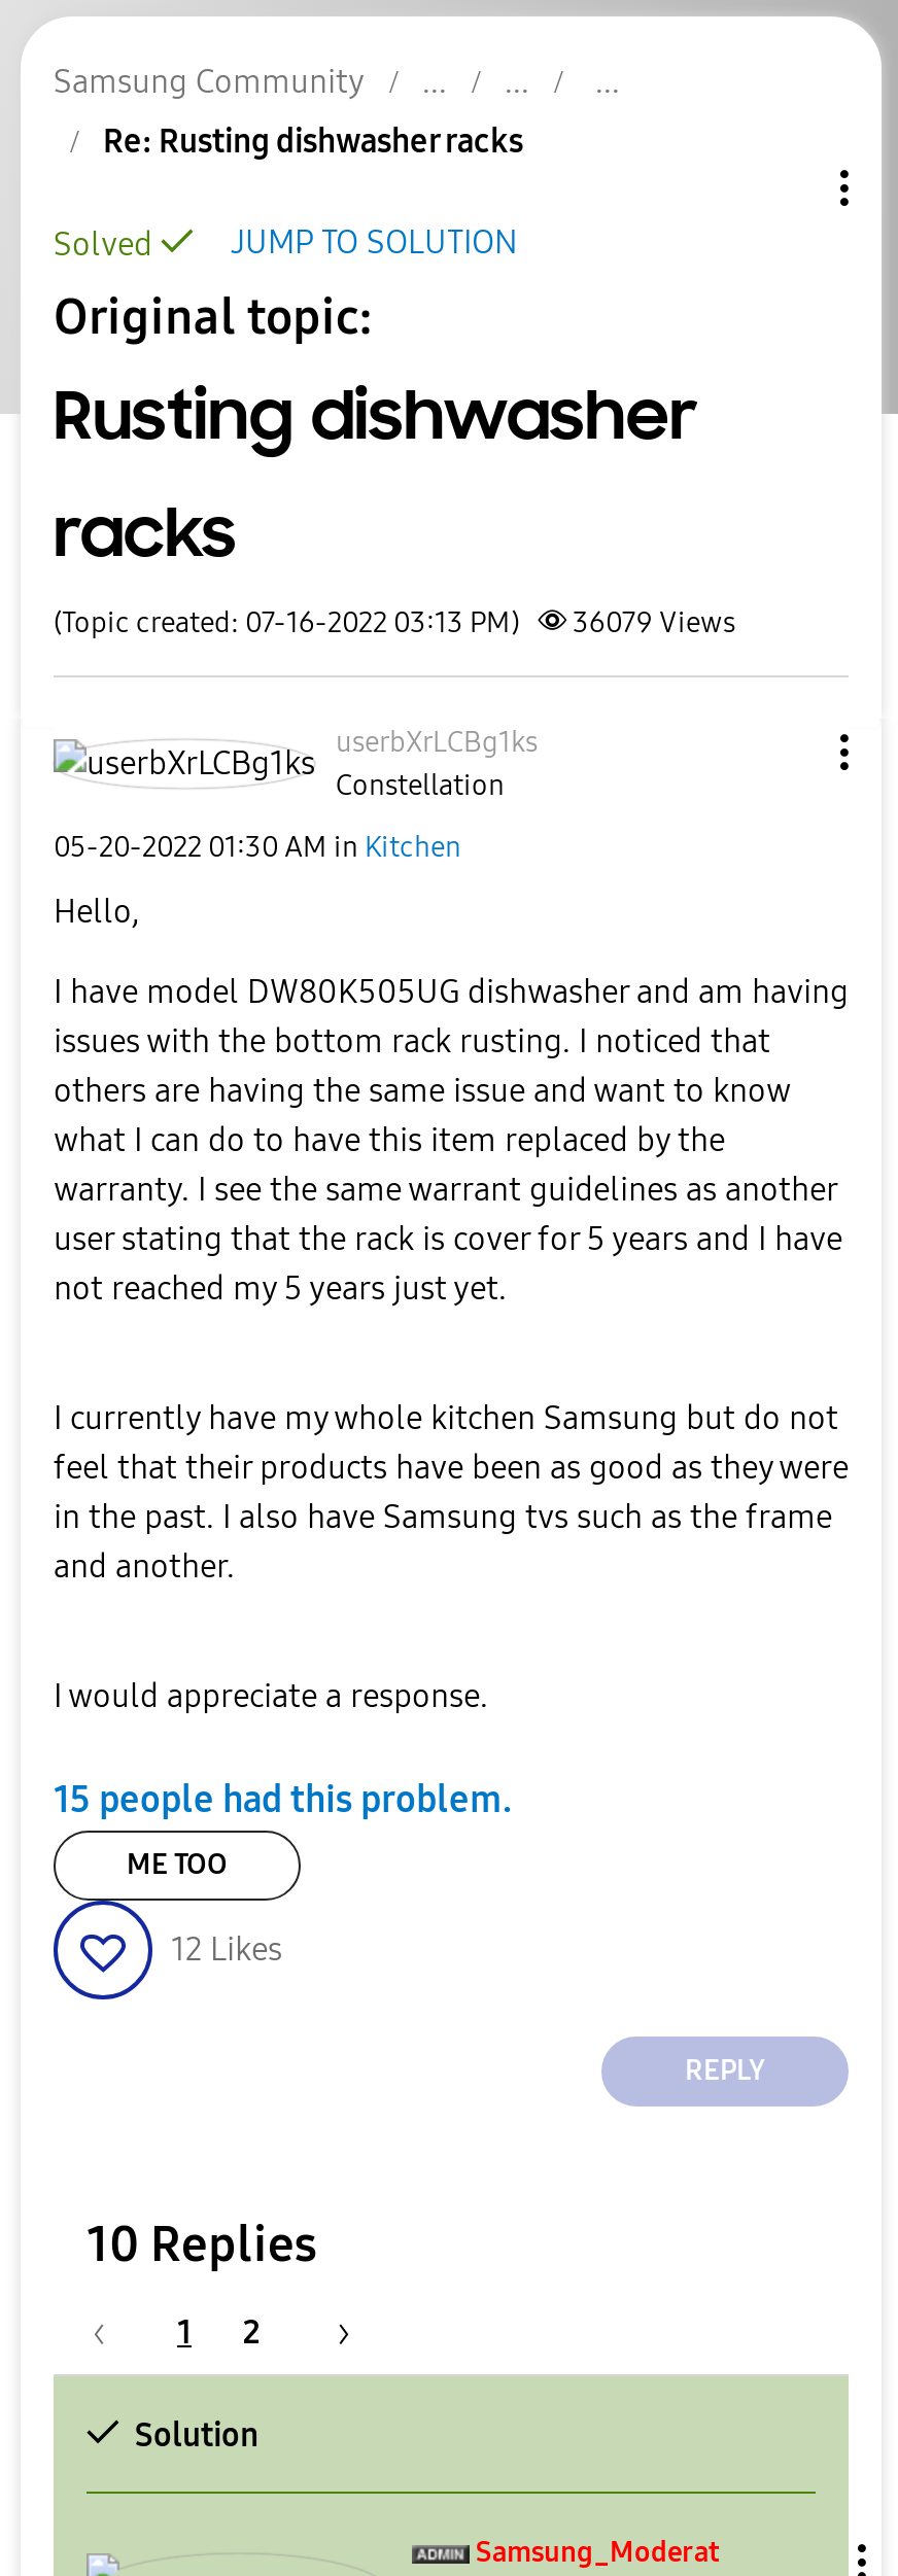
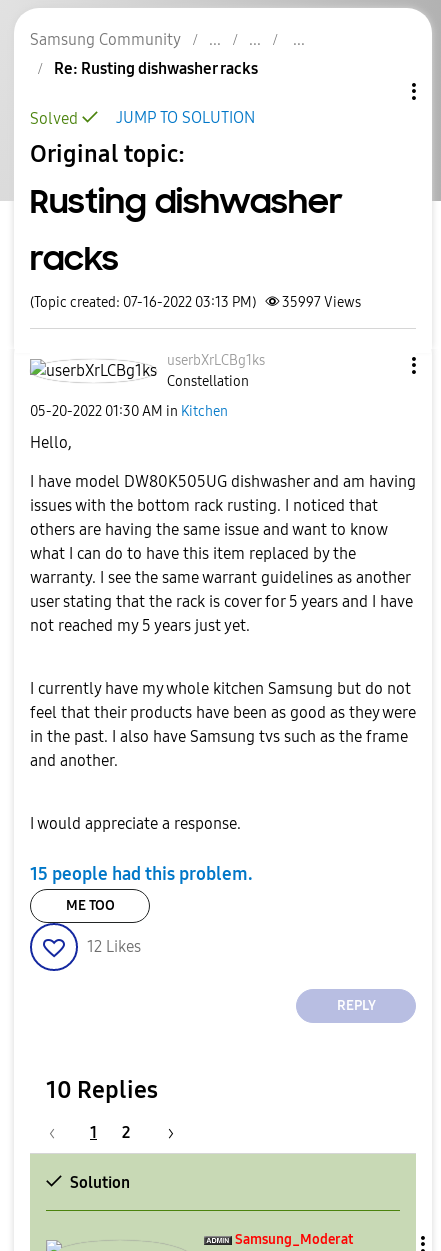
- (Topic created: 07-16-2022 03:13 PM) 36079 Views
+ (Topic created: 07-16-2022 03:13 PM) 35997 Views
